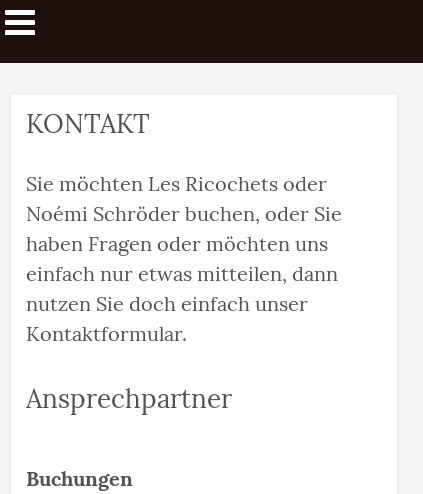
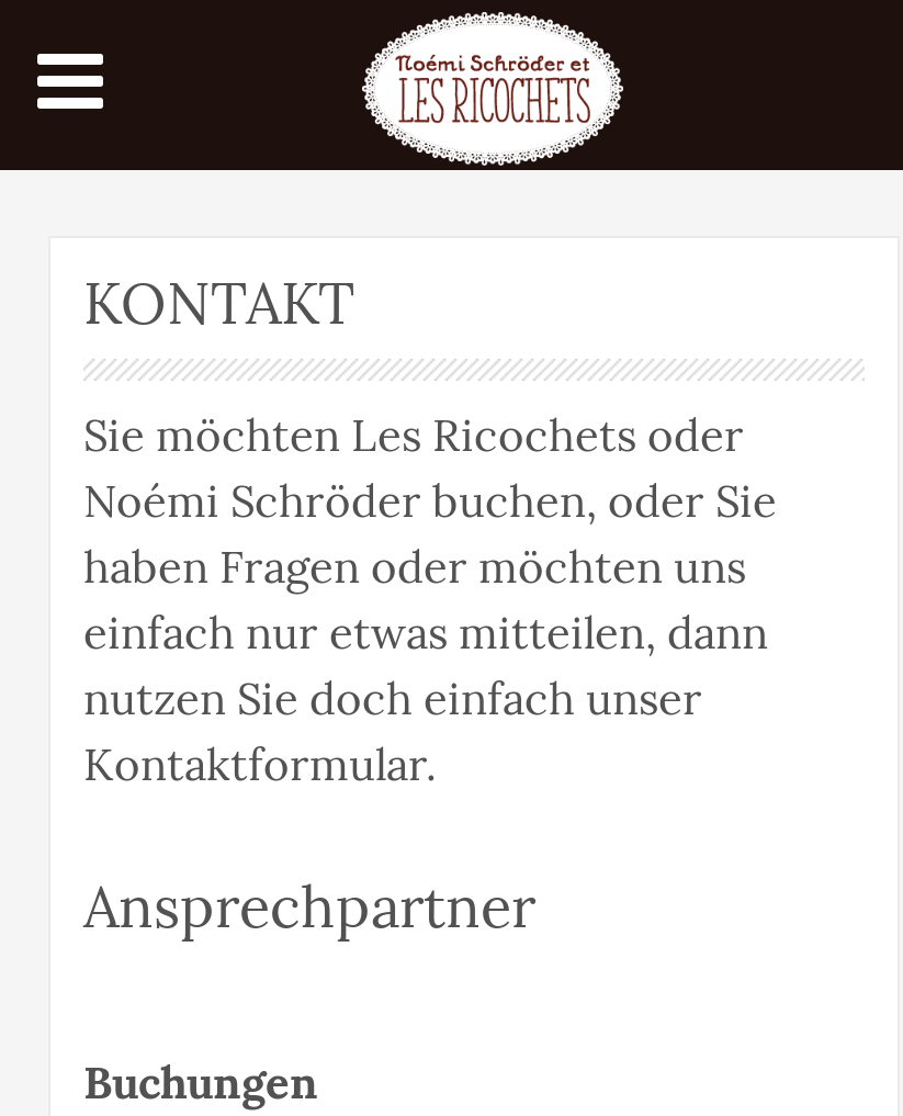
+ [image]
